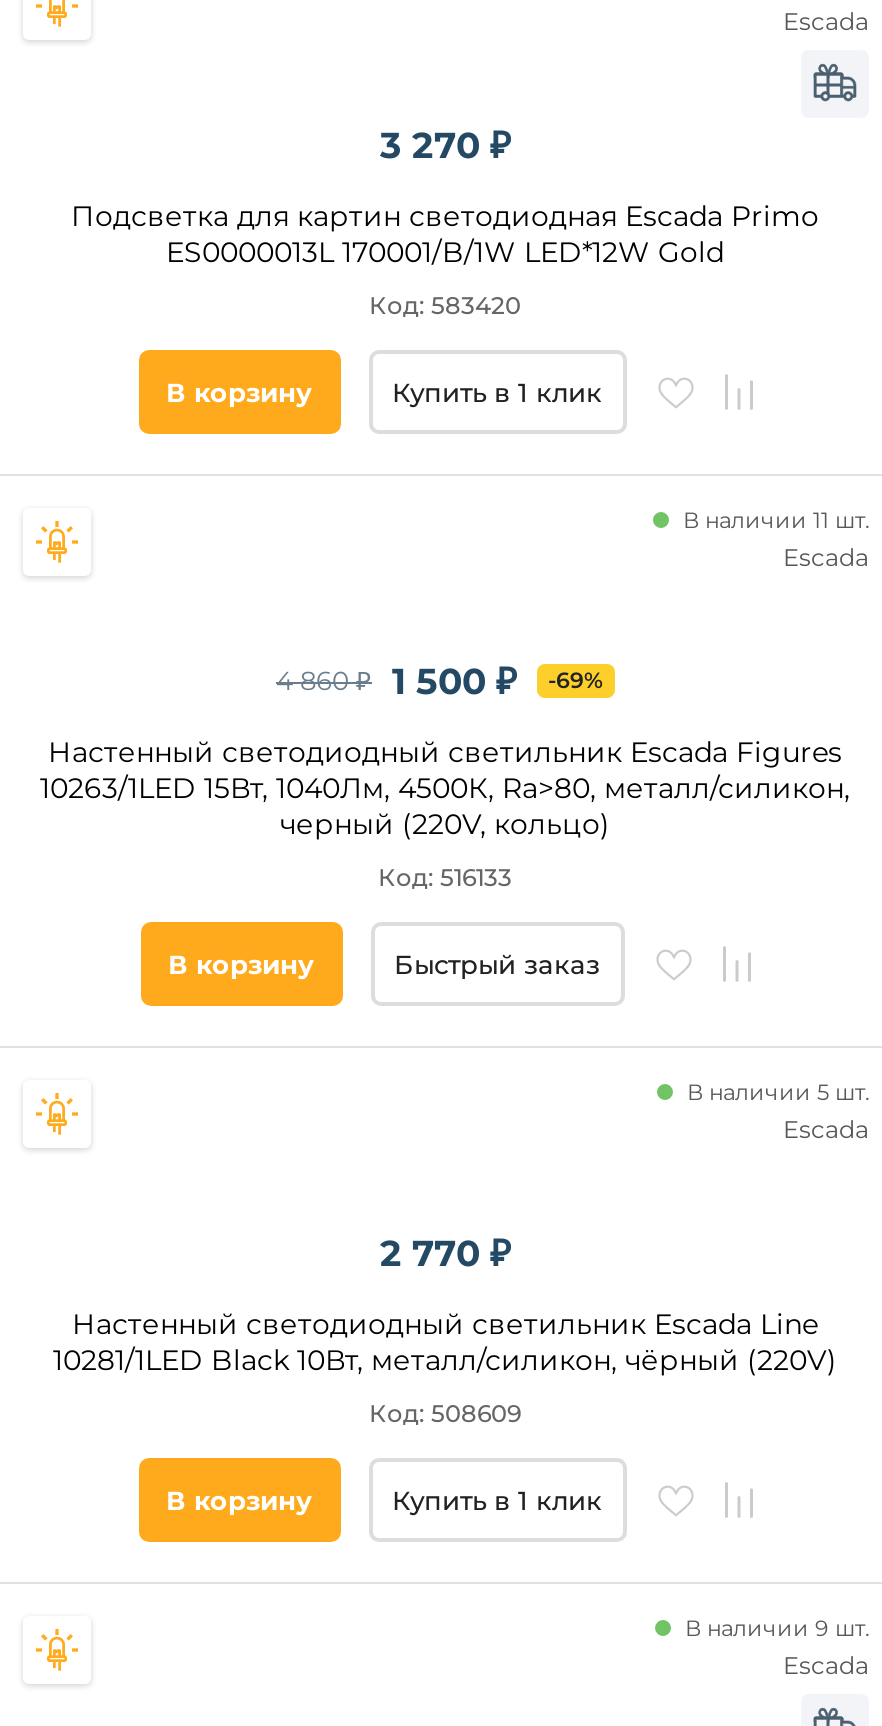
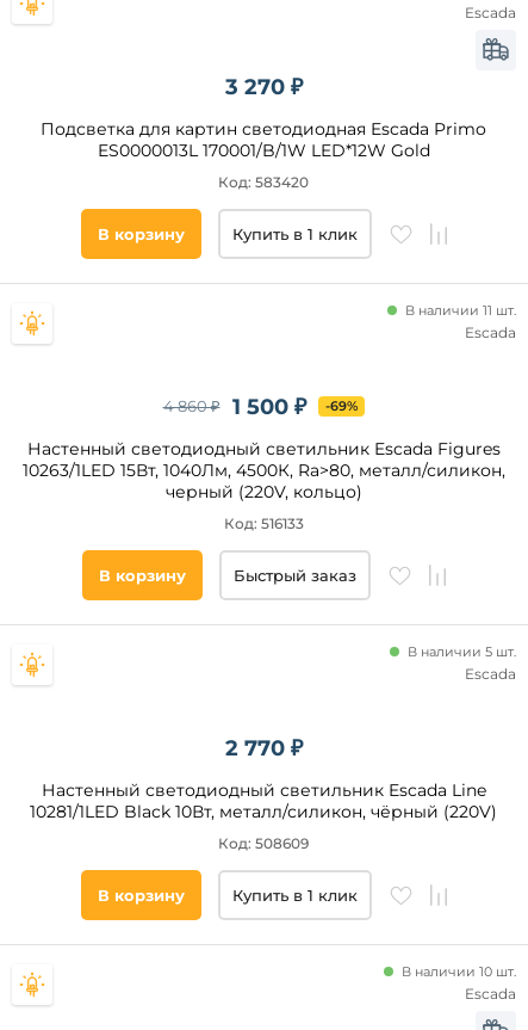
- В наличии 9 шт.
+ В наличии 10 шт.
